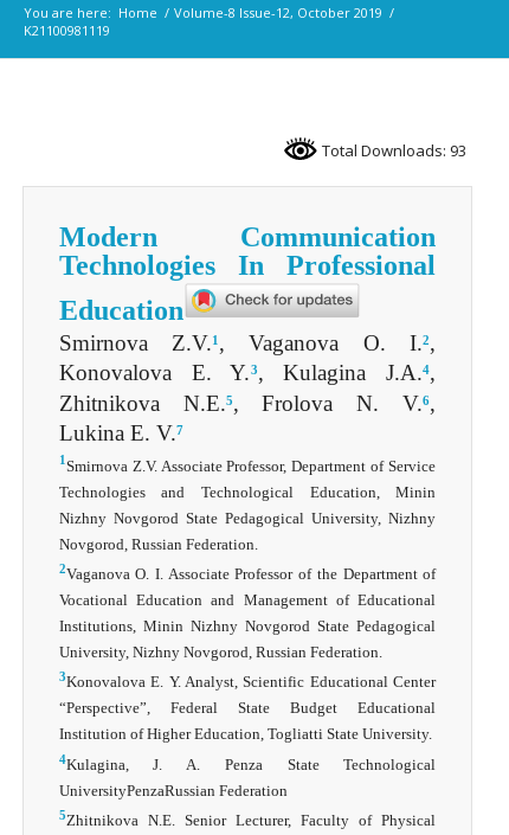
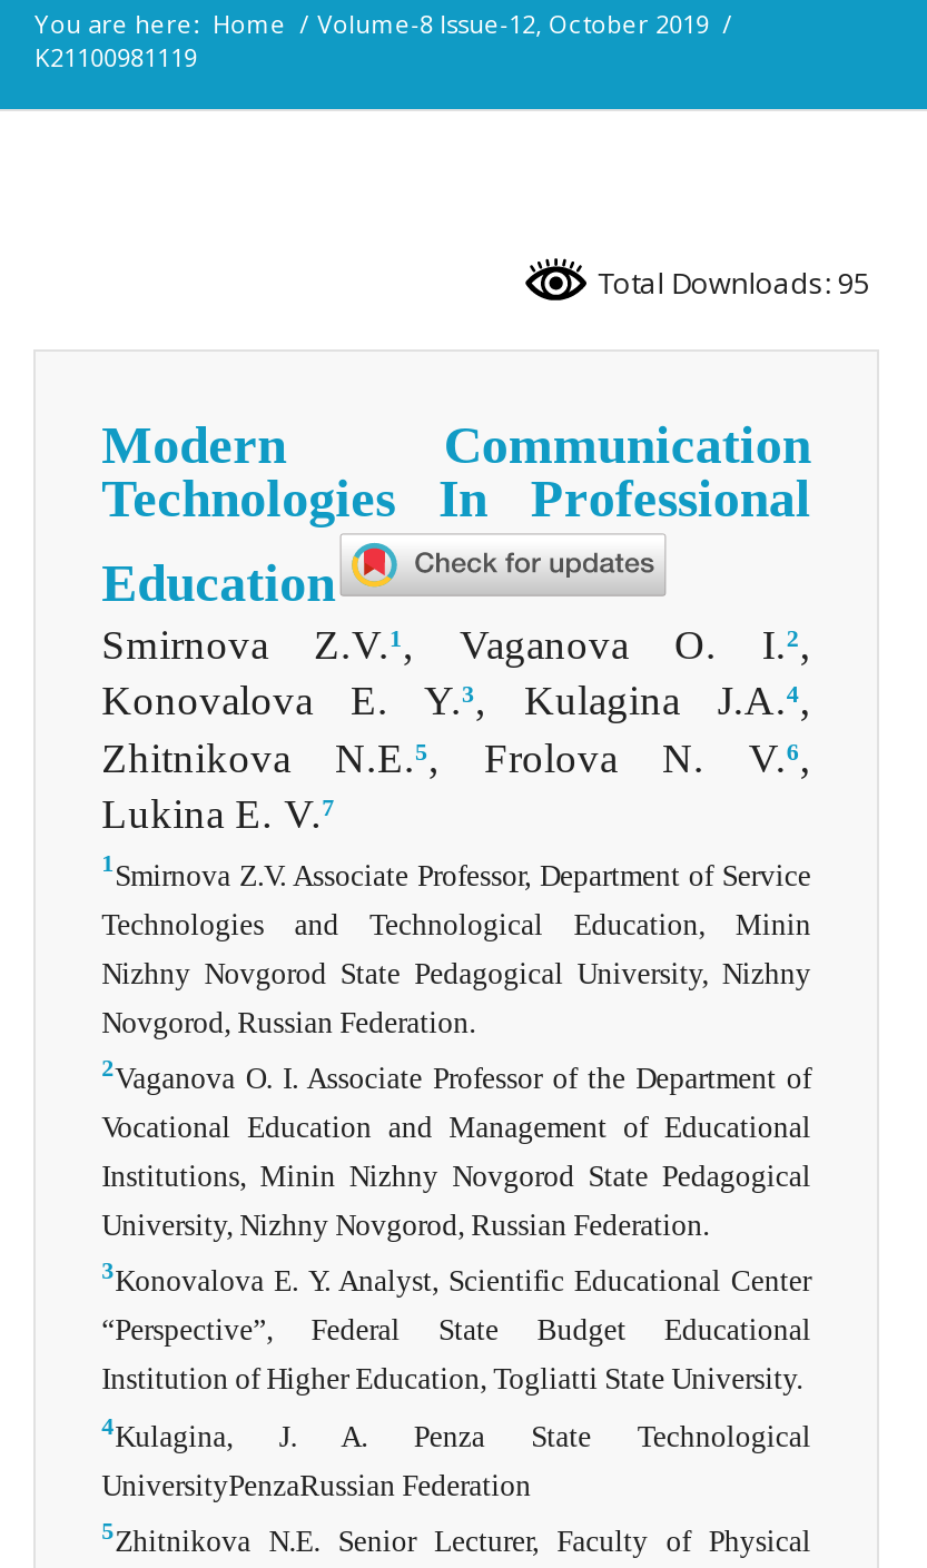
- Total Downloads: 93
+ Total Downloads: 95
